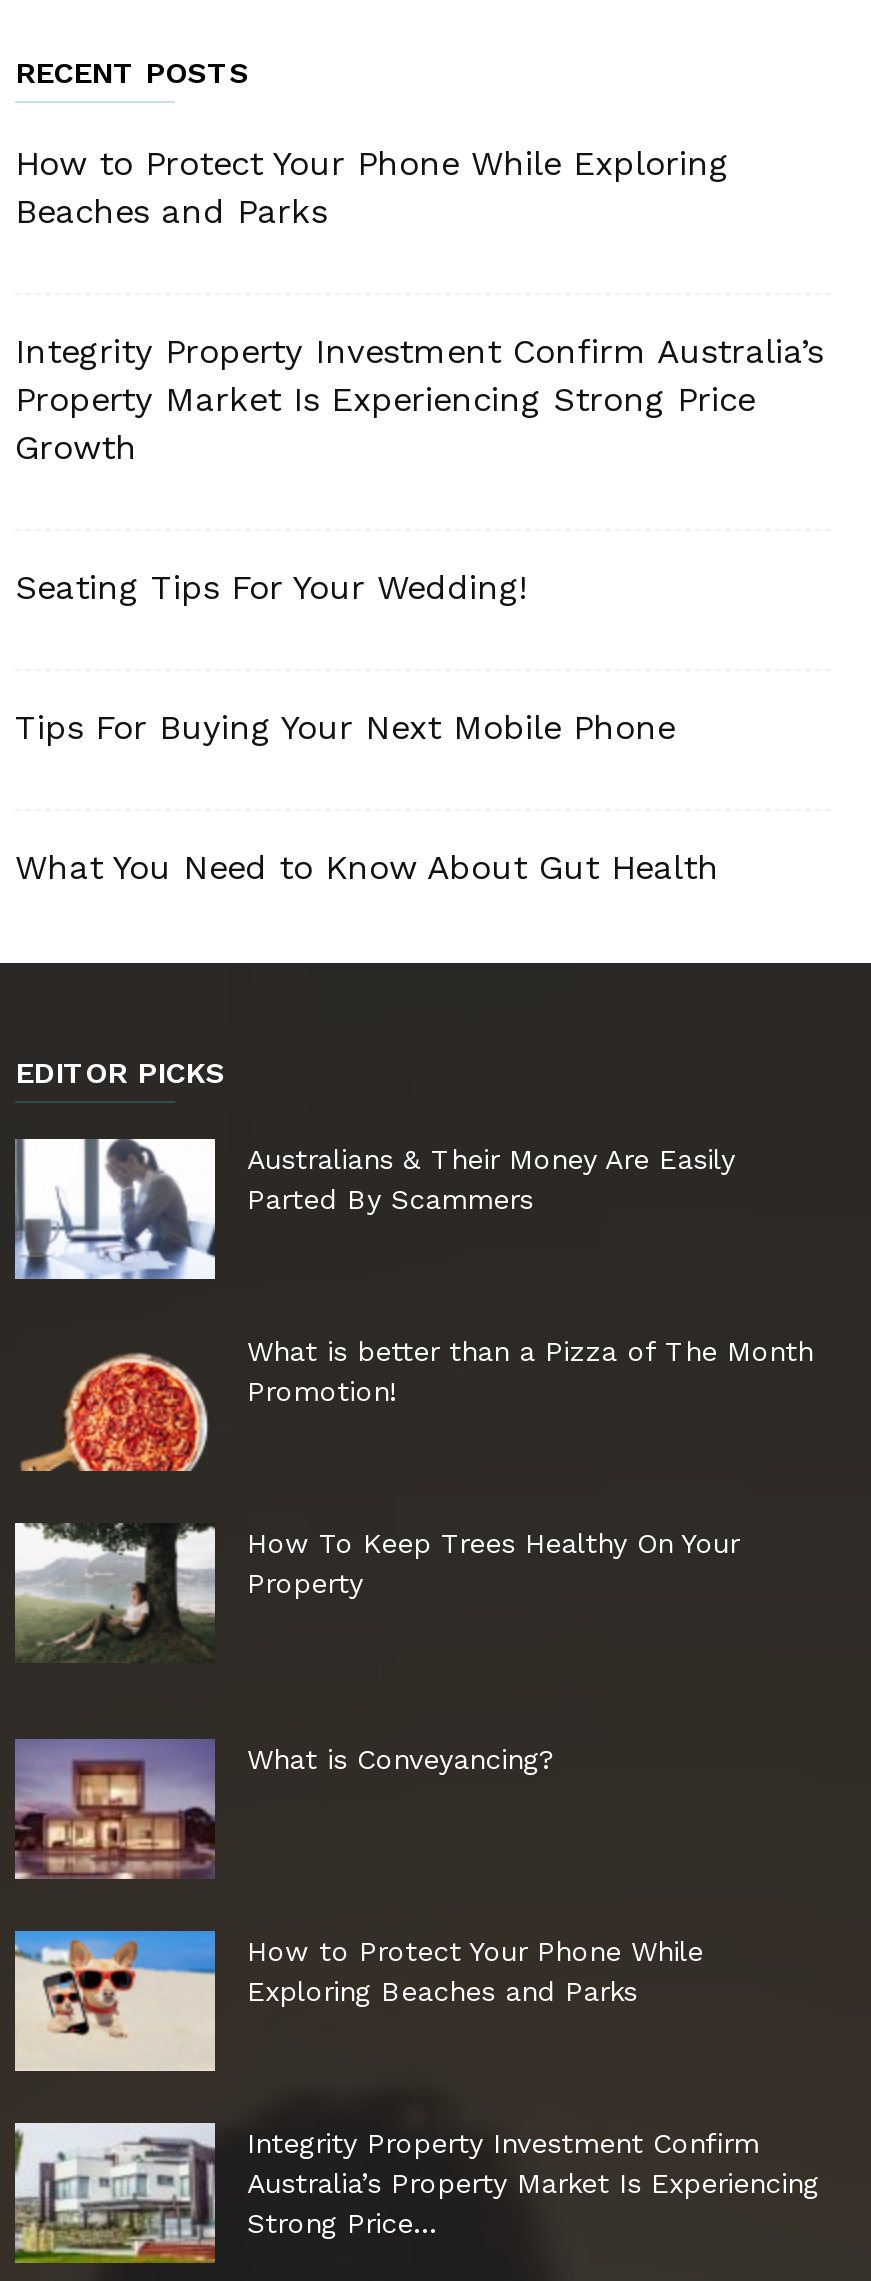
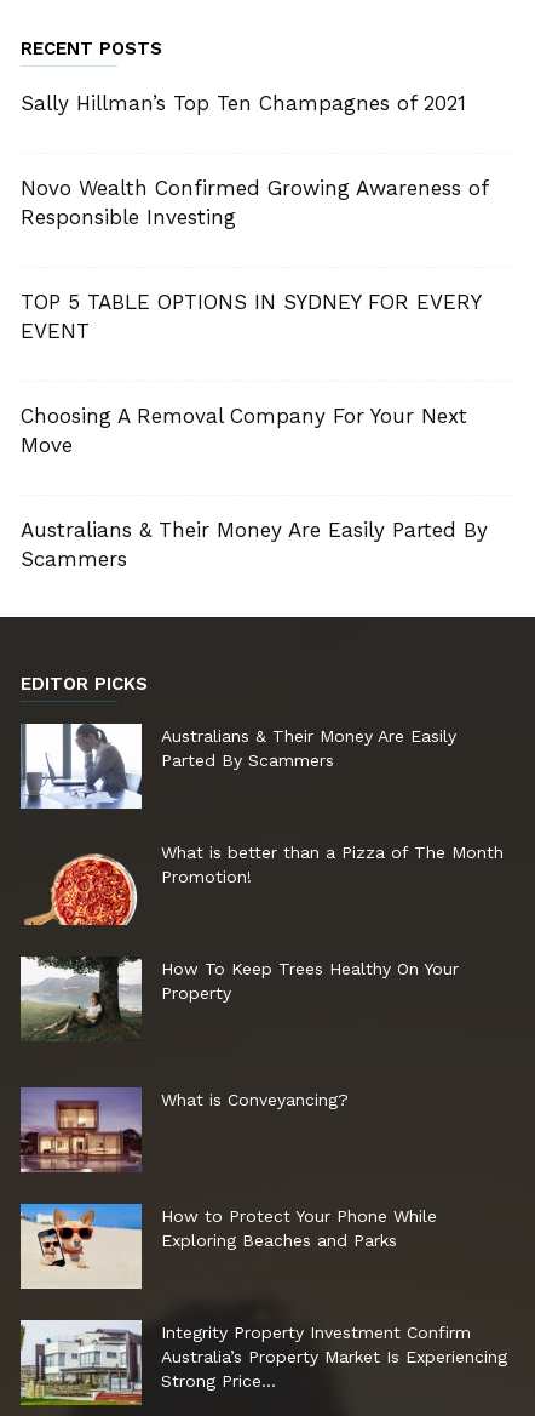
- How to Protect Your Phone While Exploring
- Beaches and Parks
+ Sally Hillman’s Top Ten Champagnes of 2021

- Integrity Property Investment Confirm Australia’s
- Property Market Is Experiencing Strong Price
- Growth
+ Novo Wealth Confirmed Growing Awareness of
+ Responsible Investing

- Seating Tips For Your Wedding!
+ TOP 5 TABLE OPTIONS IN SYDNEY FOR EVERY
+ EVENT

- Tips For Buying Your Next Mobile Phone
+ Choosing A Removal Company For Your Next
+ Move

- What You Need to Know About Gut Health
+ Australians & Their Money Are Easily Parted By
+ Scammers
